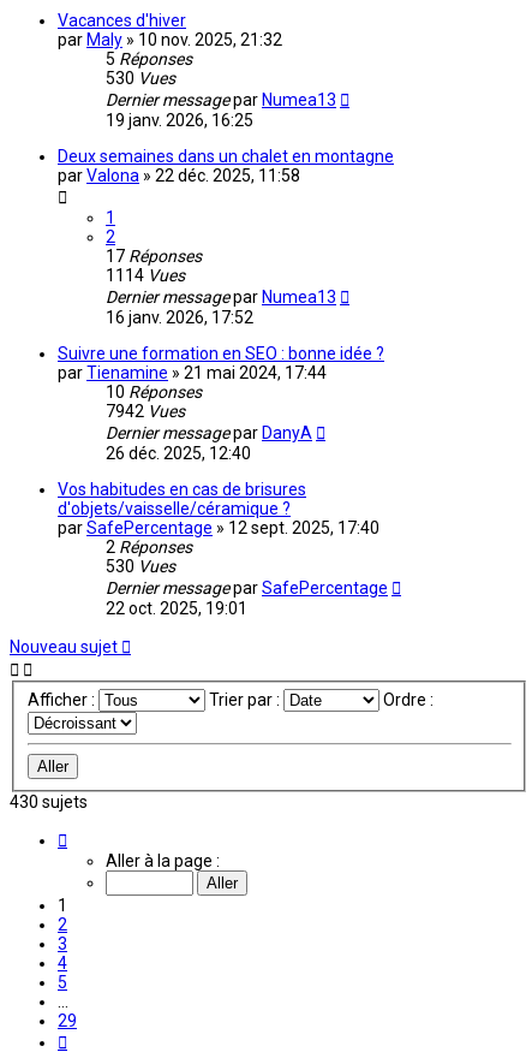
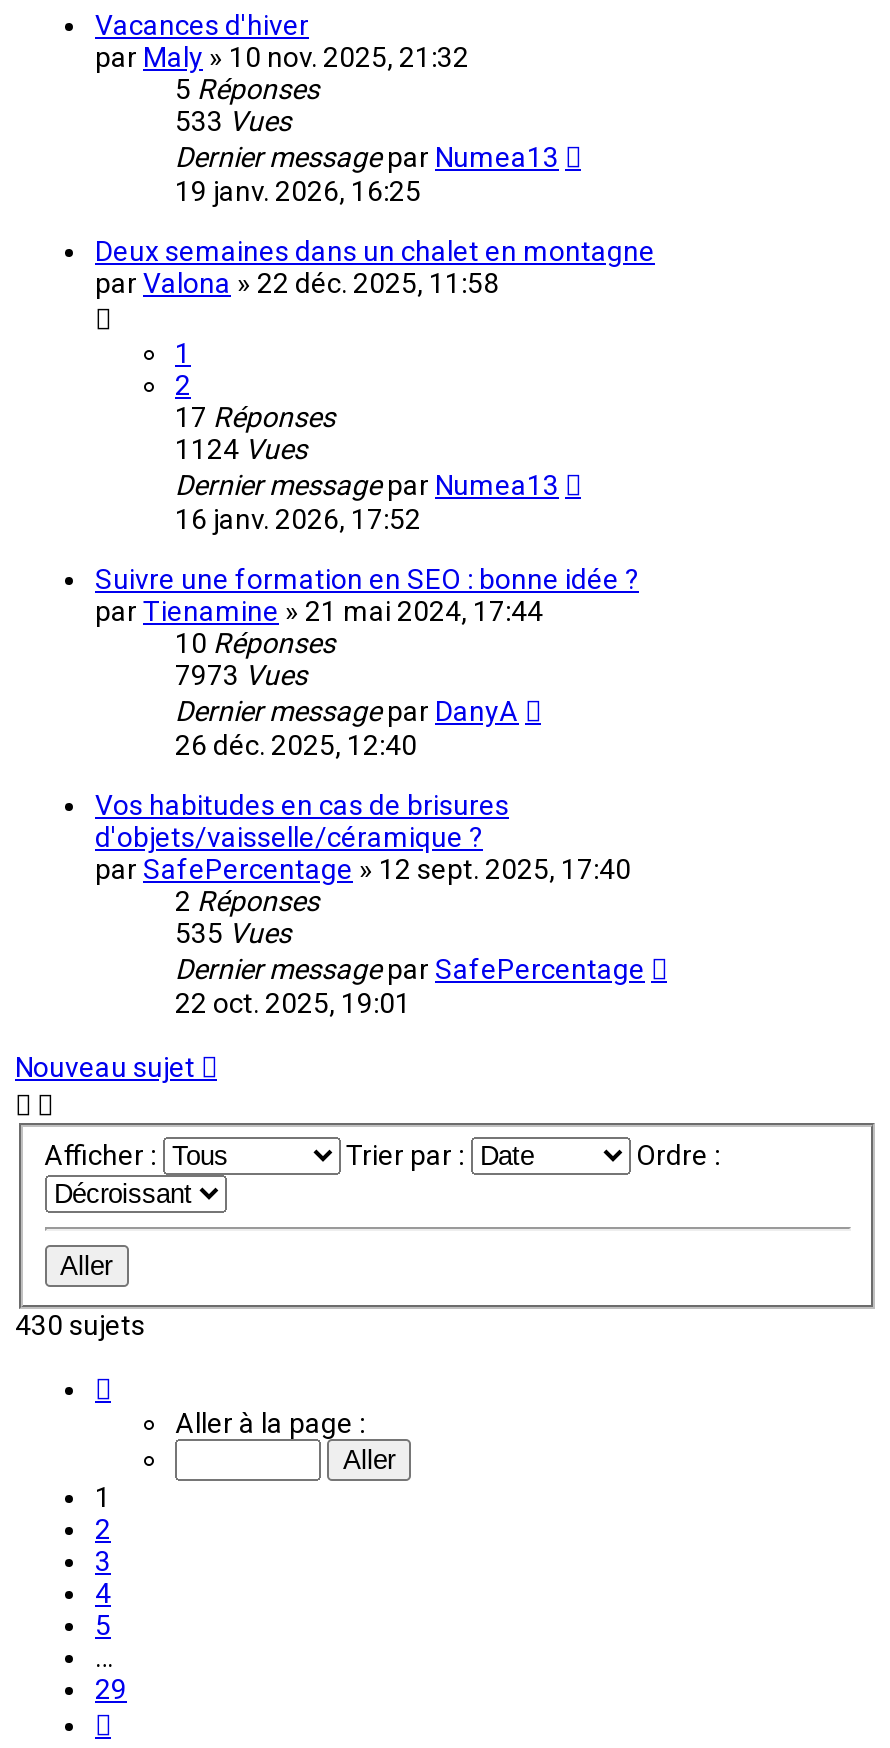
- 530 Vues
+ 533 Vues

- 1114 Vues
+ 1124 Vues

- 7942 Vues
+ 7973 Vues

- 530 Vues
+ 535 Vues
